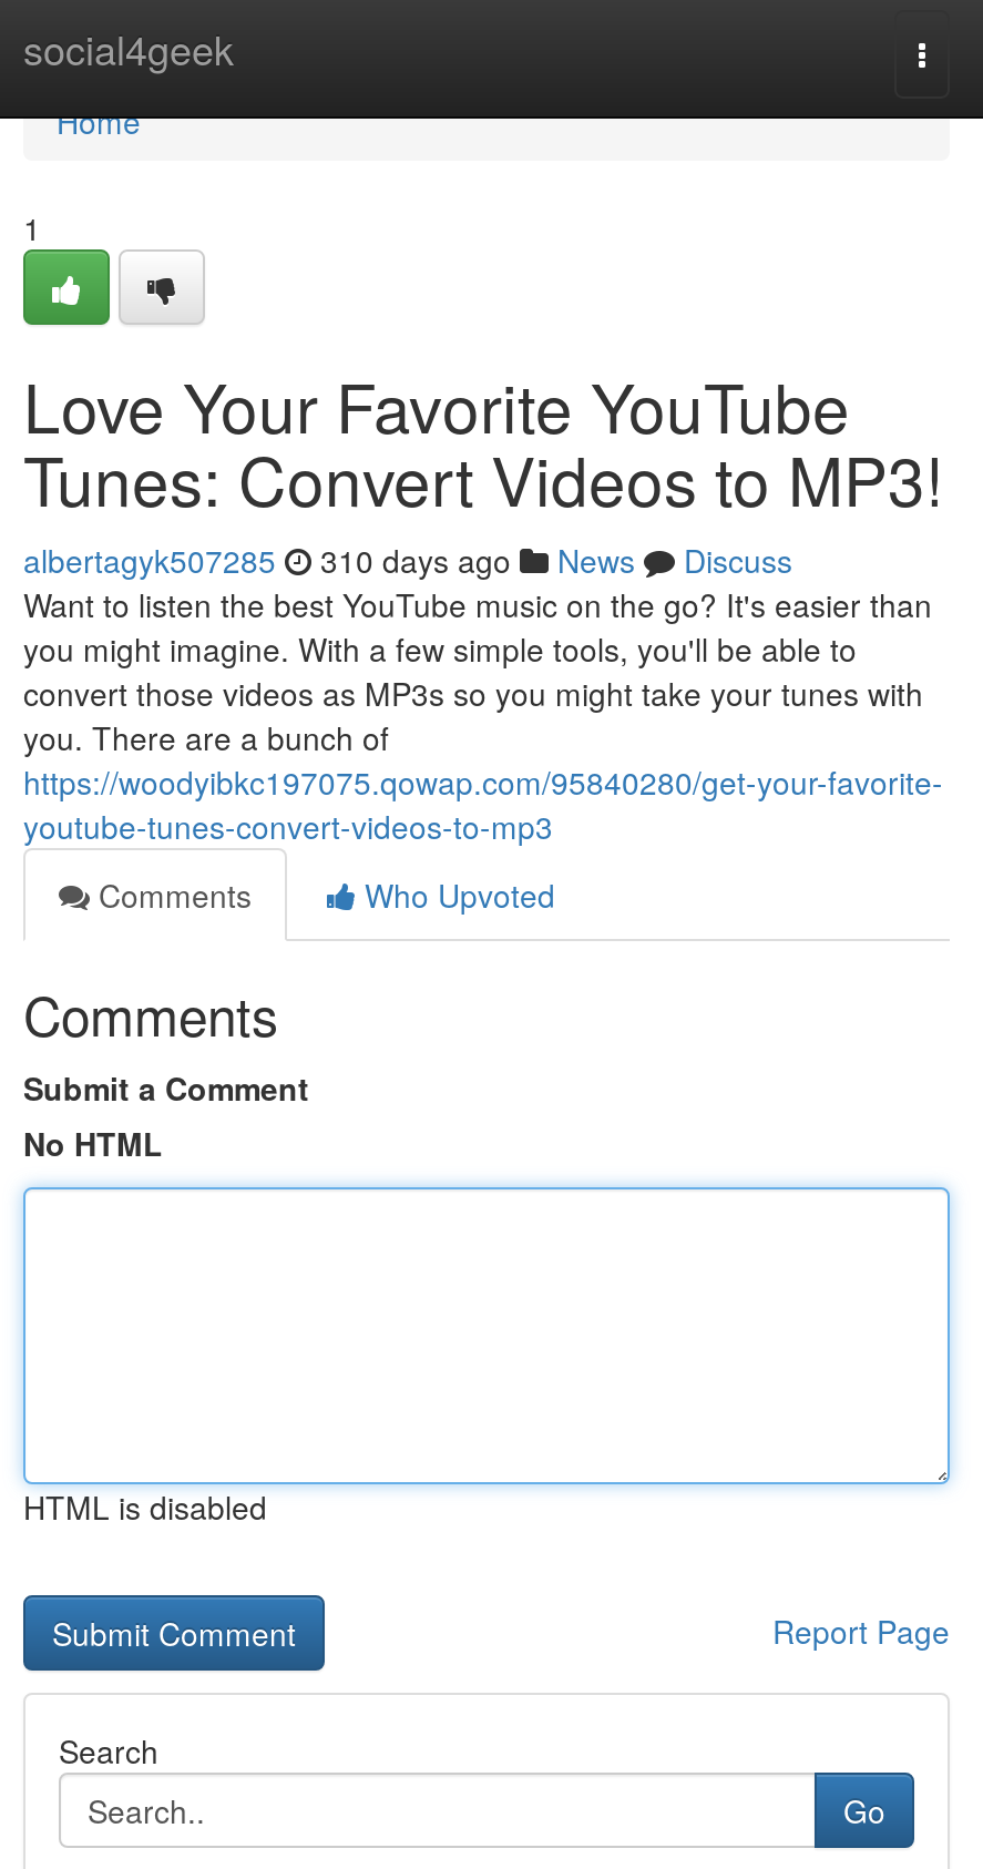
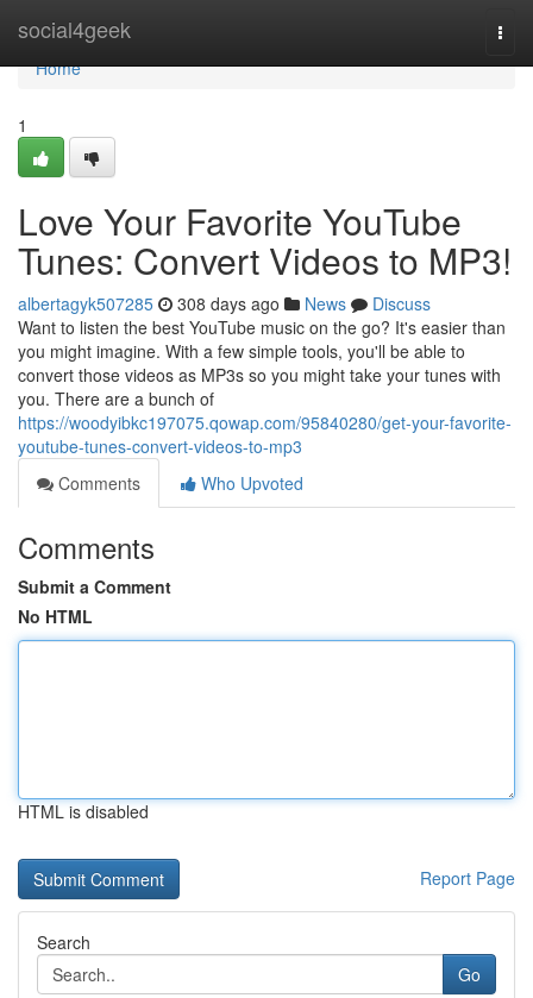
- albertagyk507285 310 days ago News Discuss
+ albertagyk507285 308 days ago News Discuss
